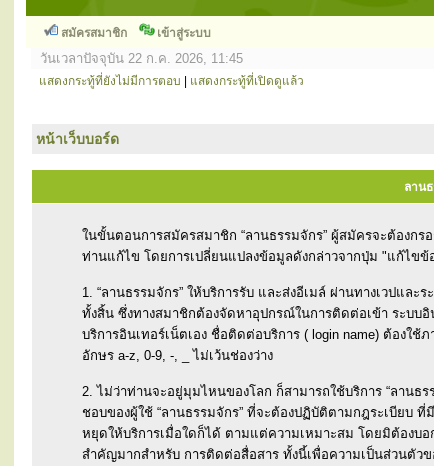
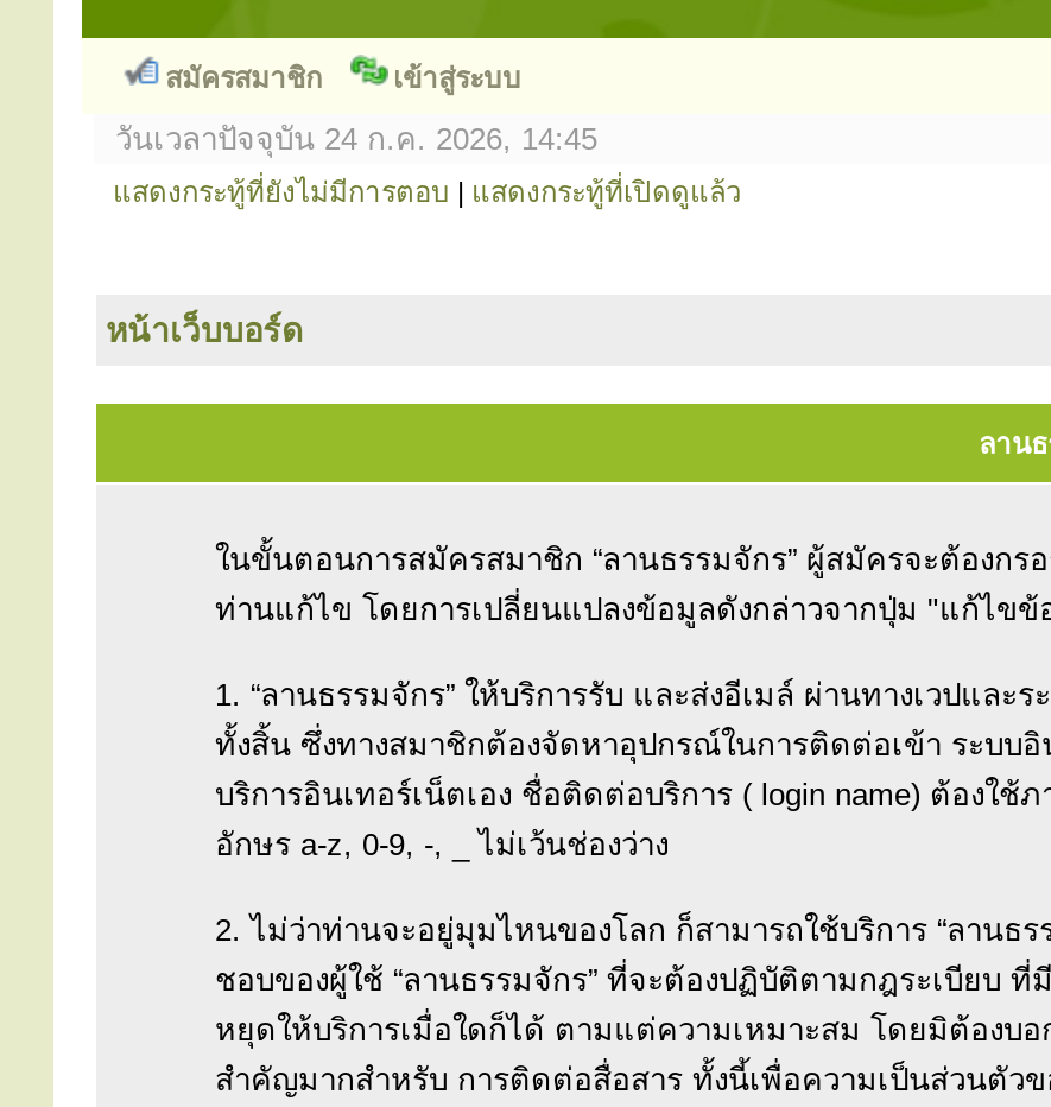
- วันเวลาปัจจุบัน 22 ก.ค. 2026, 11:45
+ วันเวลาปัจจุบัน 24 ก.ค. 2026, 14:45
